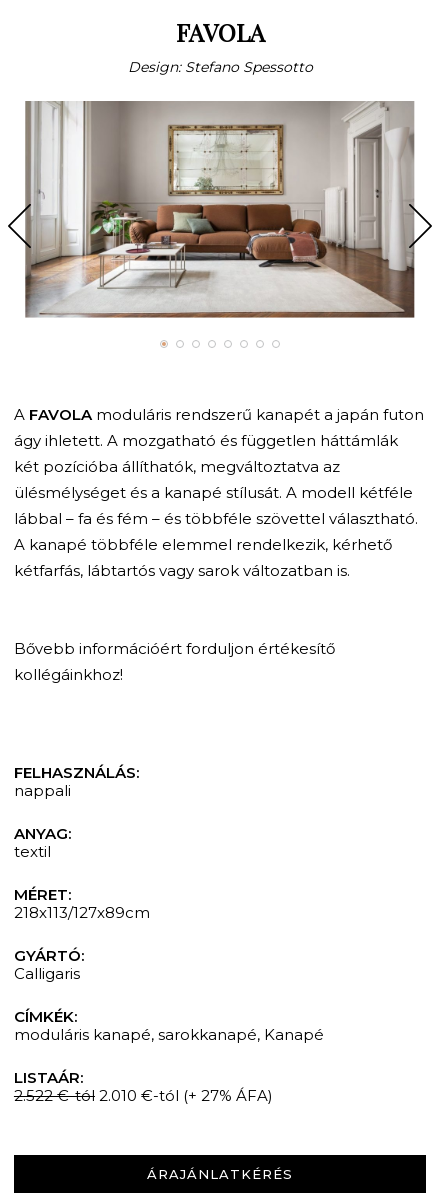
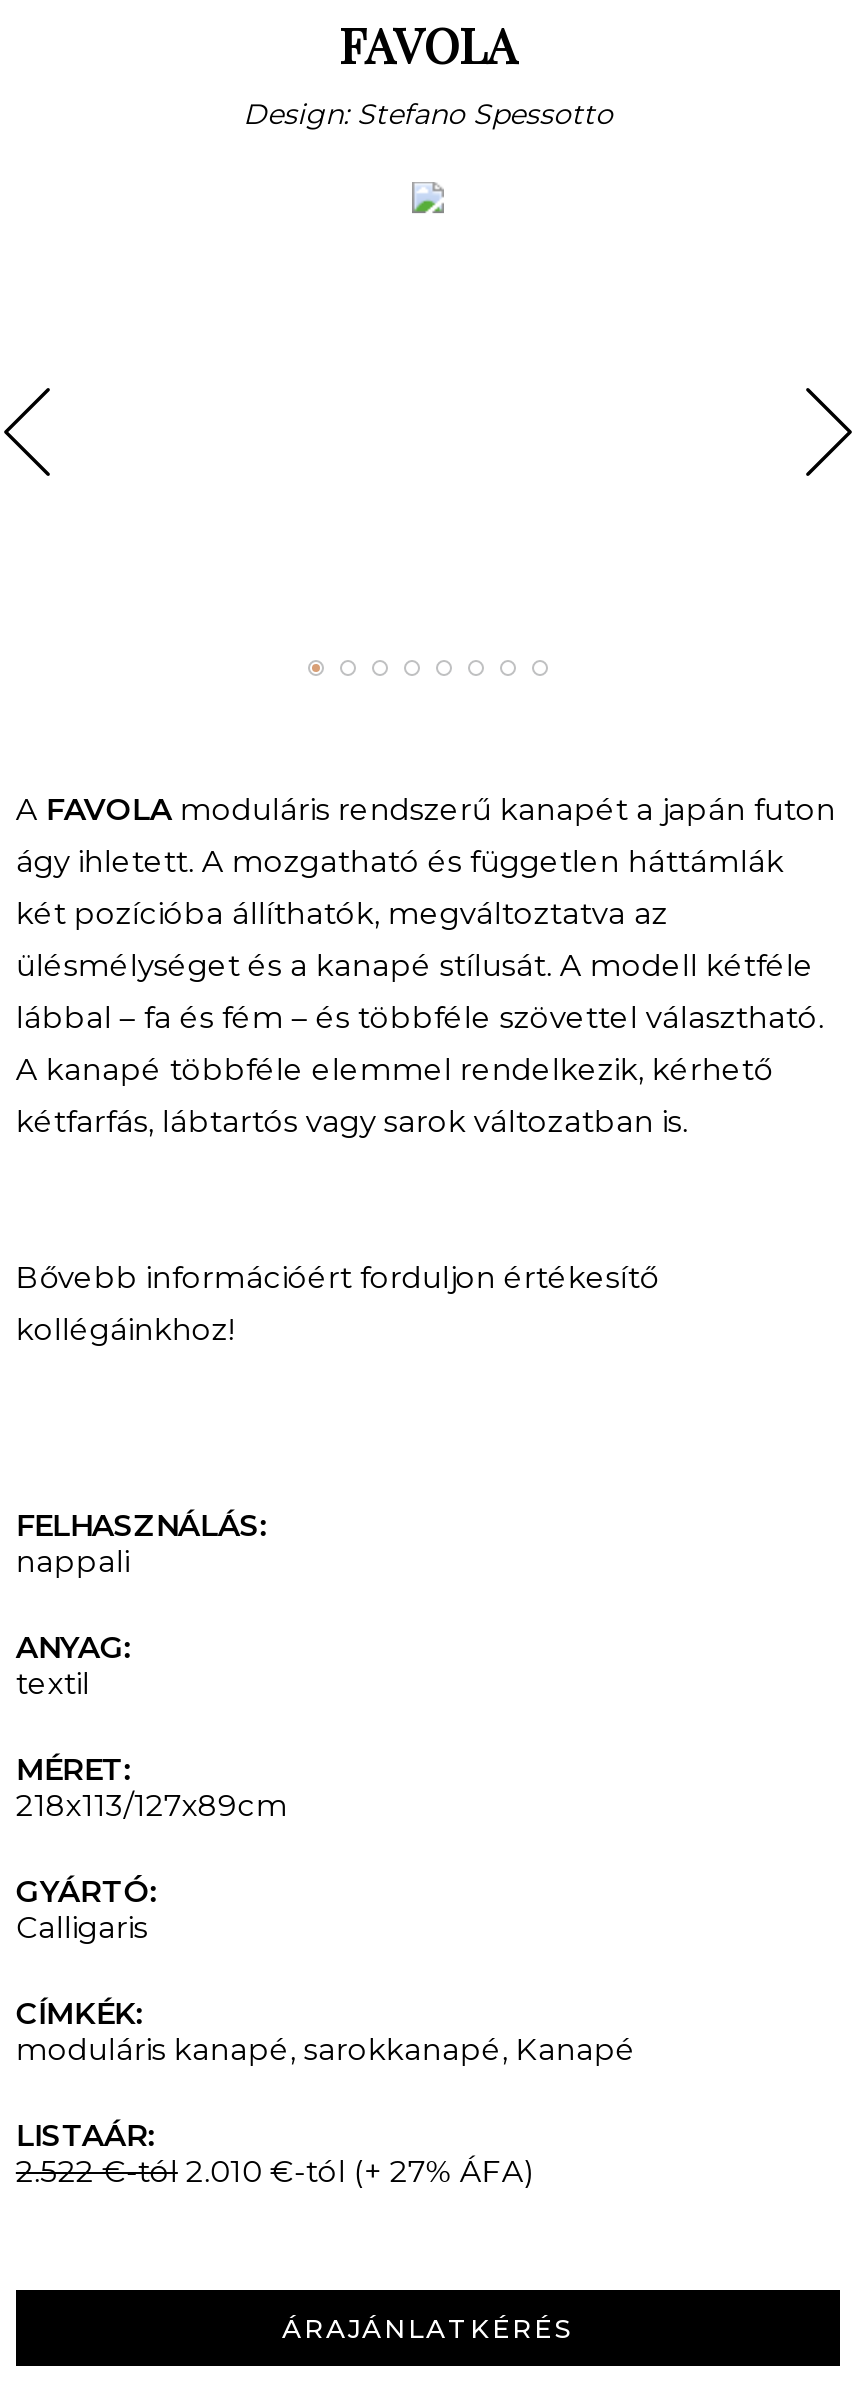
- [image]
